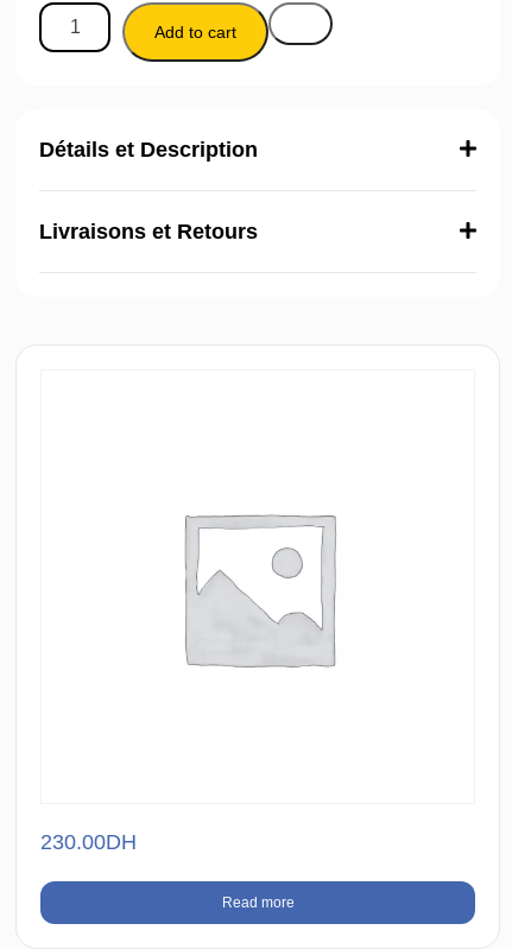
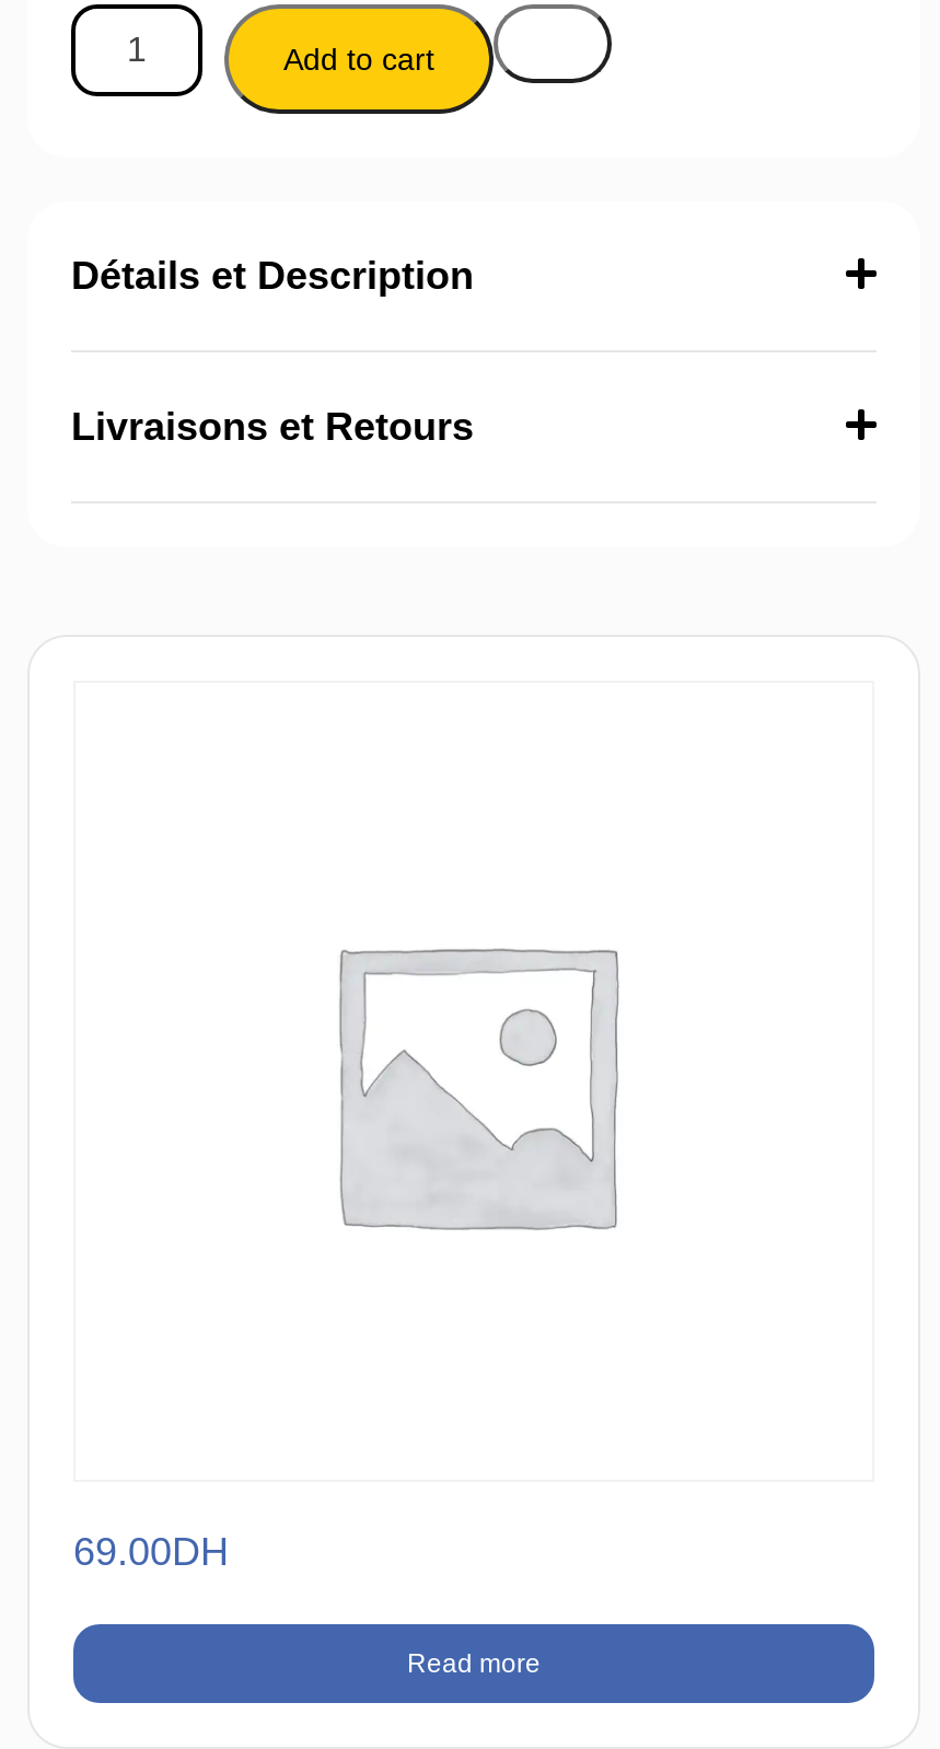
- 230.00DH
+ 69.00DH
